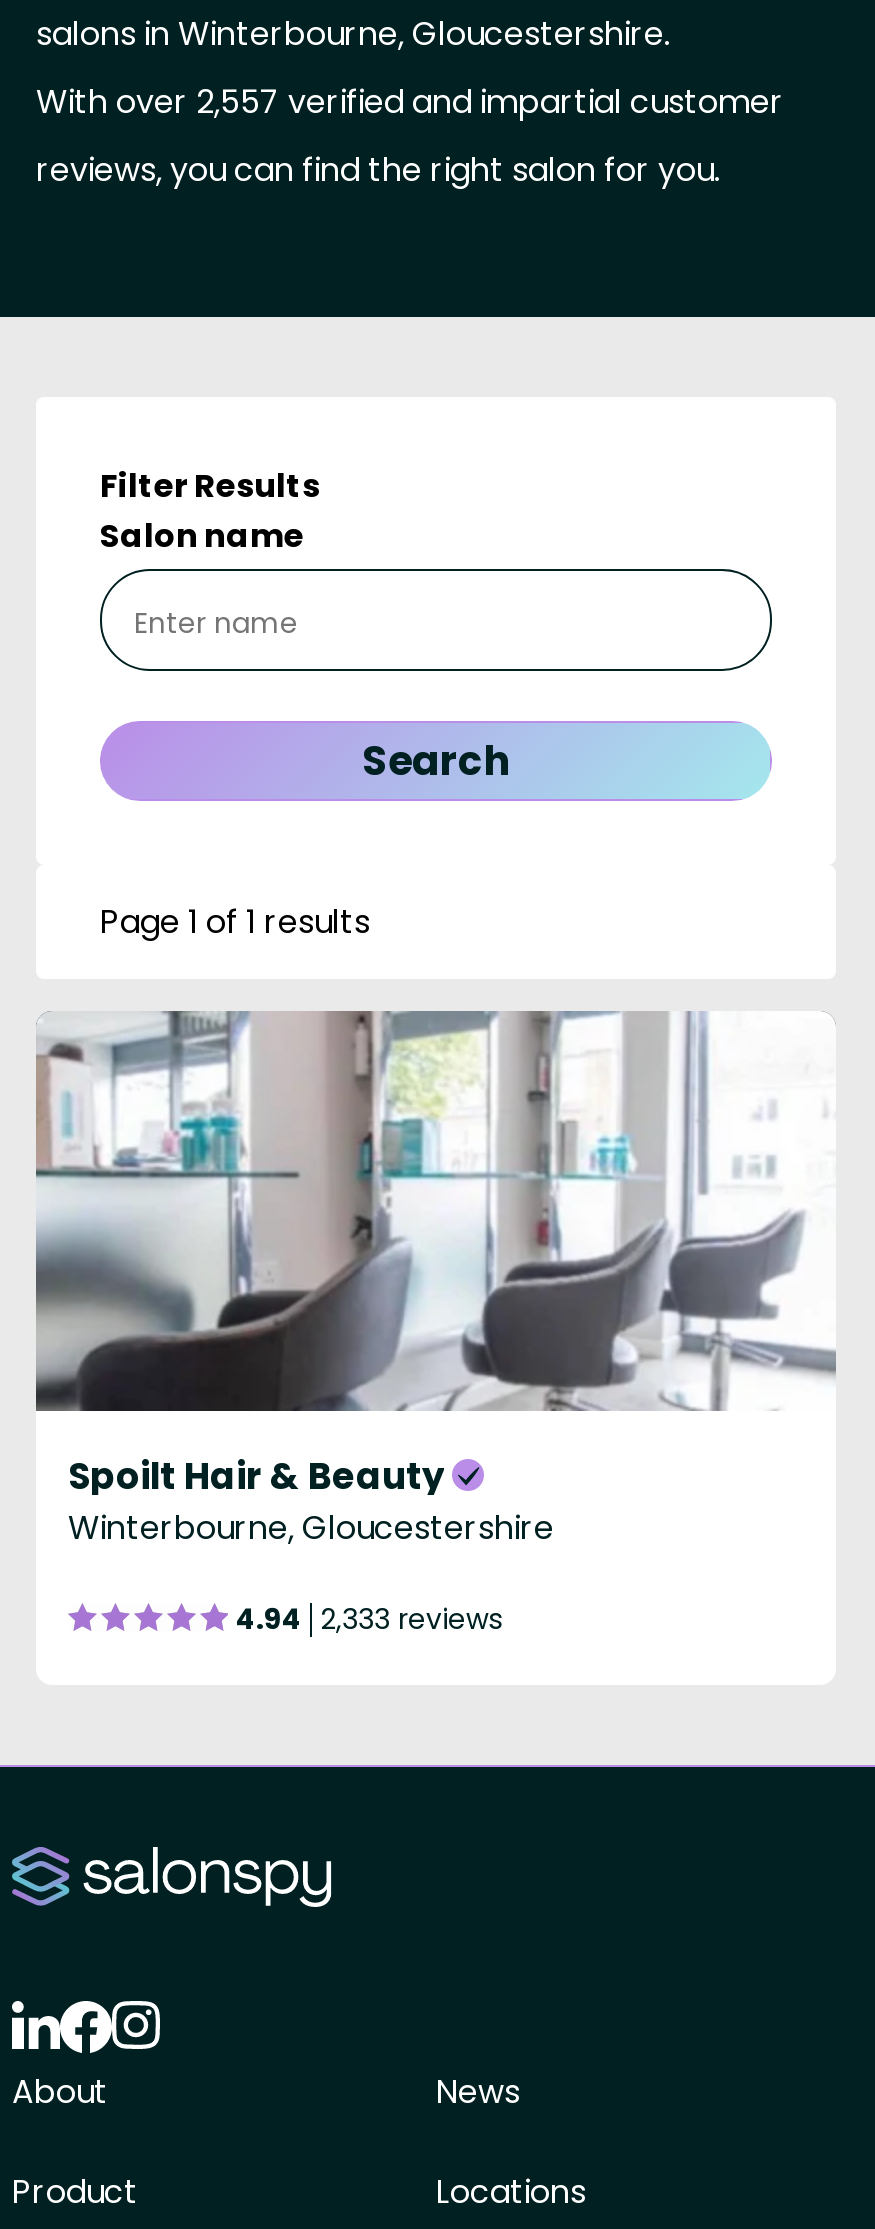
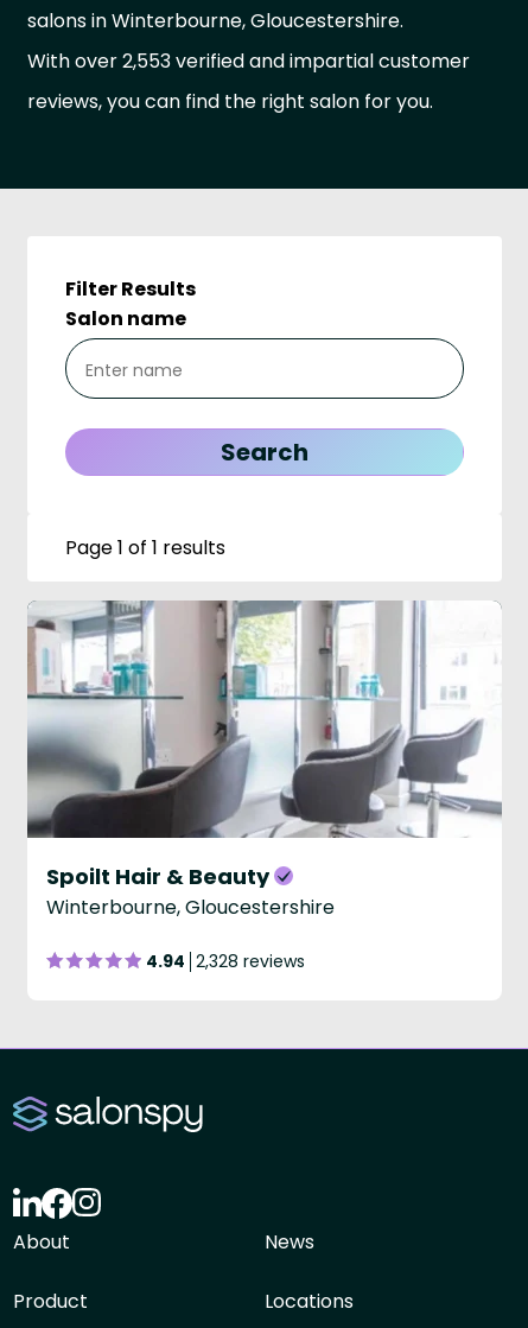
- With over 2,557 verified and impartial customer
+ With over 2,553 verified and impartial customer

- 4.94 2,333 reviews
+ 4.94 2,328 reviews
